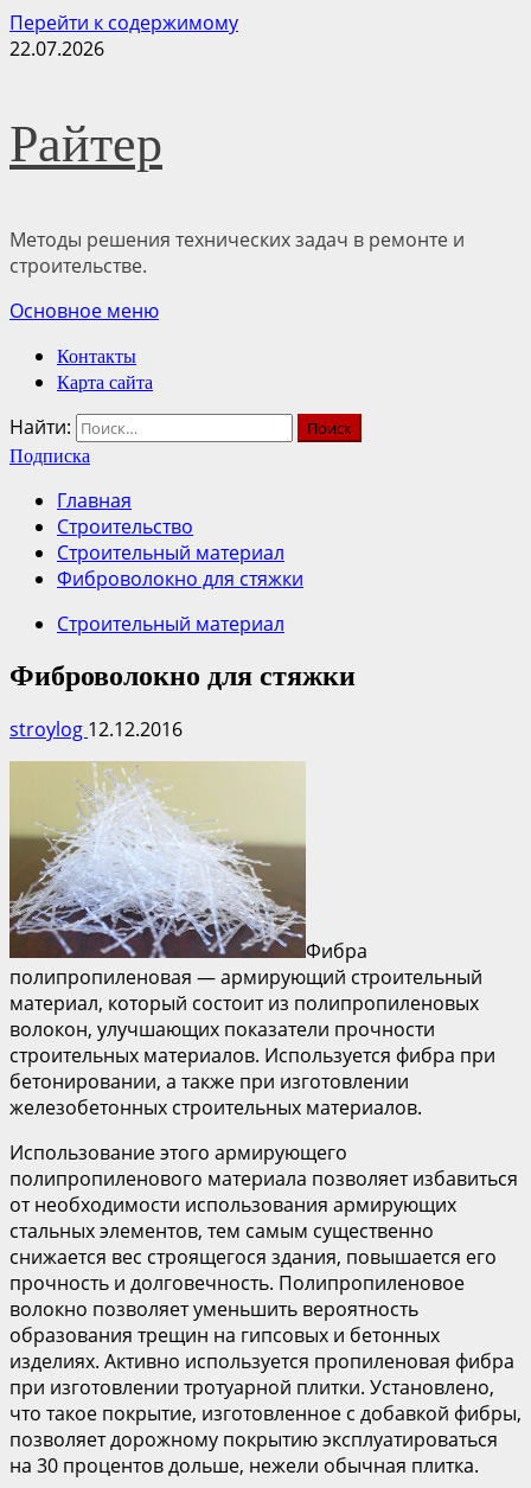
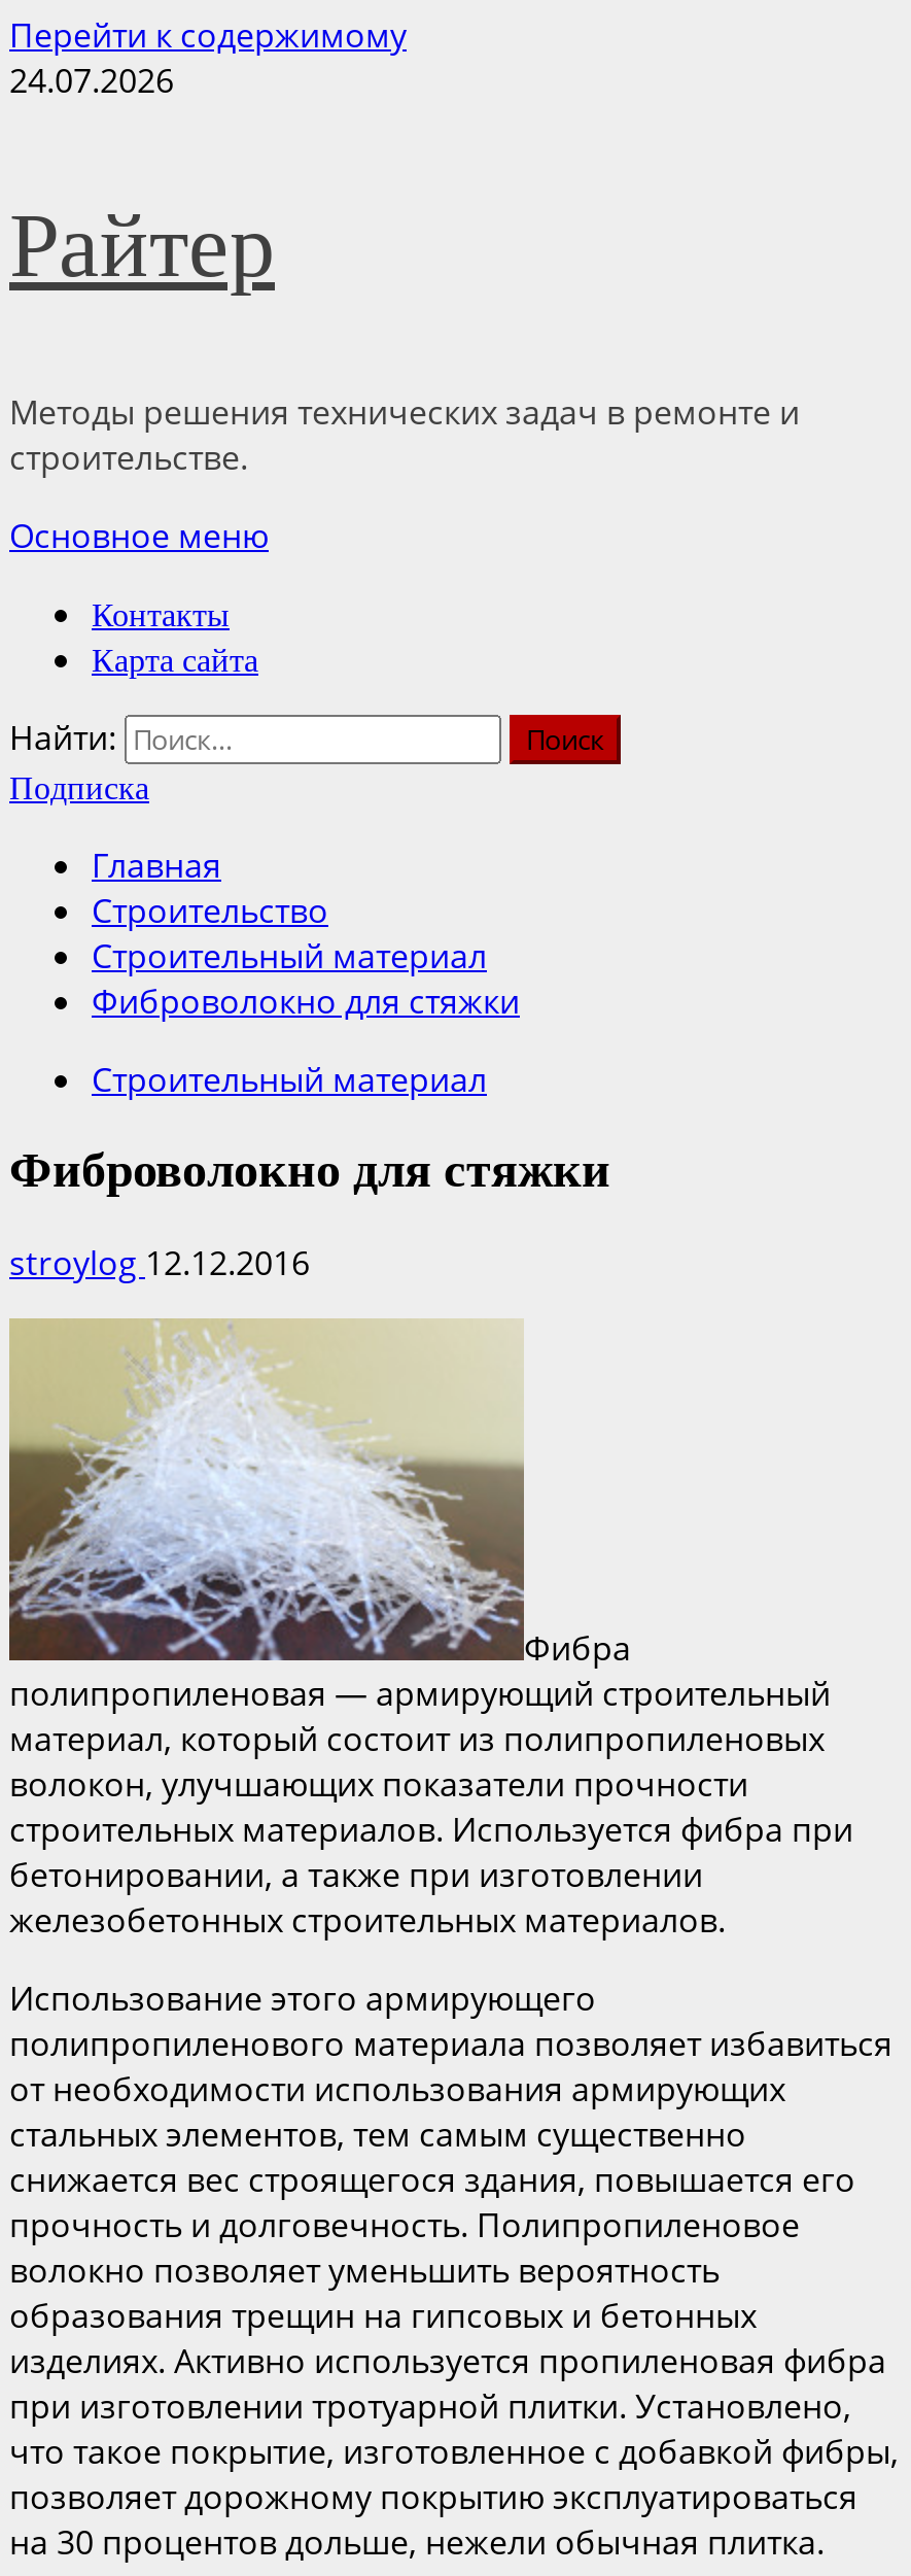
- 22.07.2026
+ 24.07.2026
